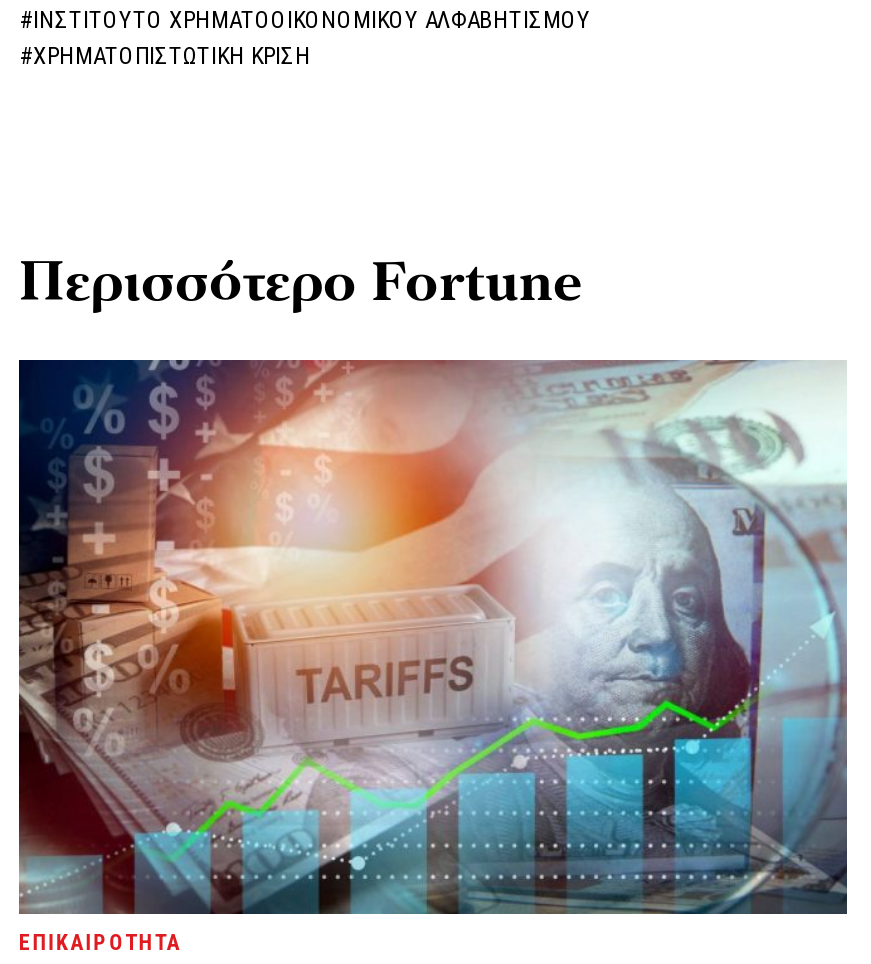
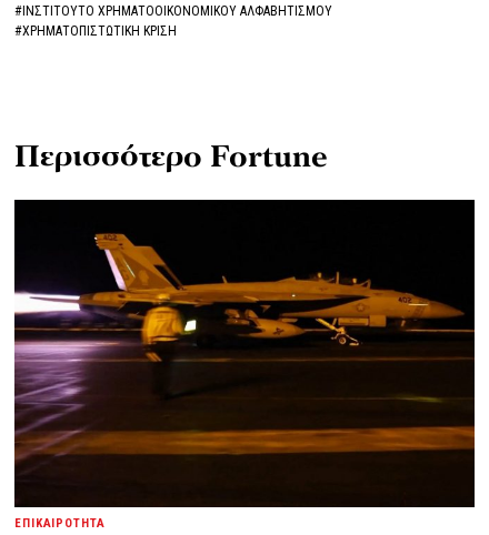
- [image]
+ [image]
